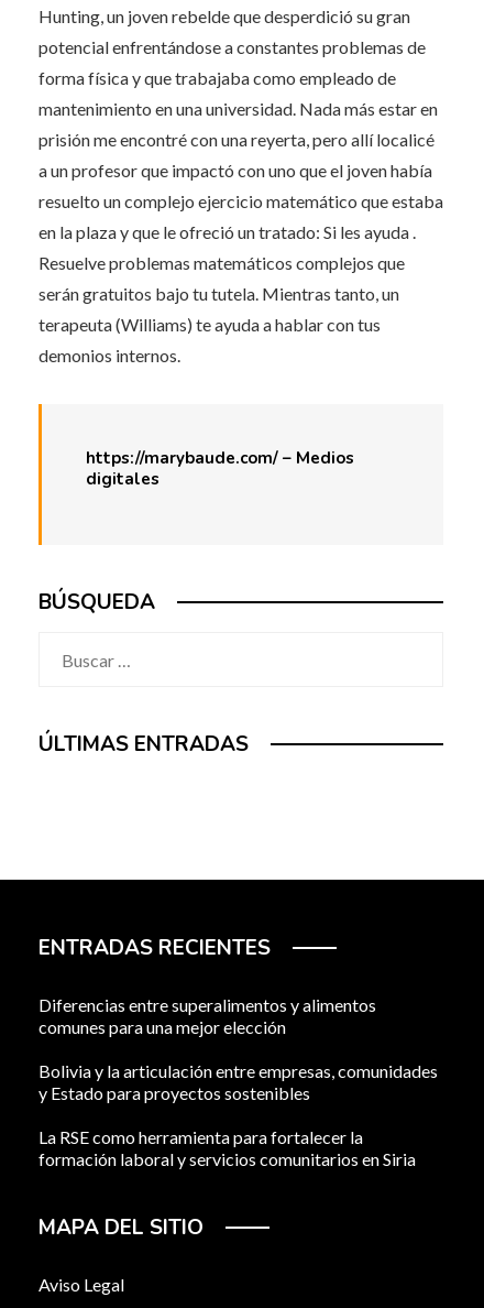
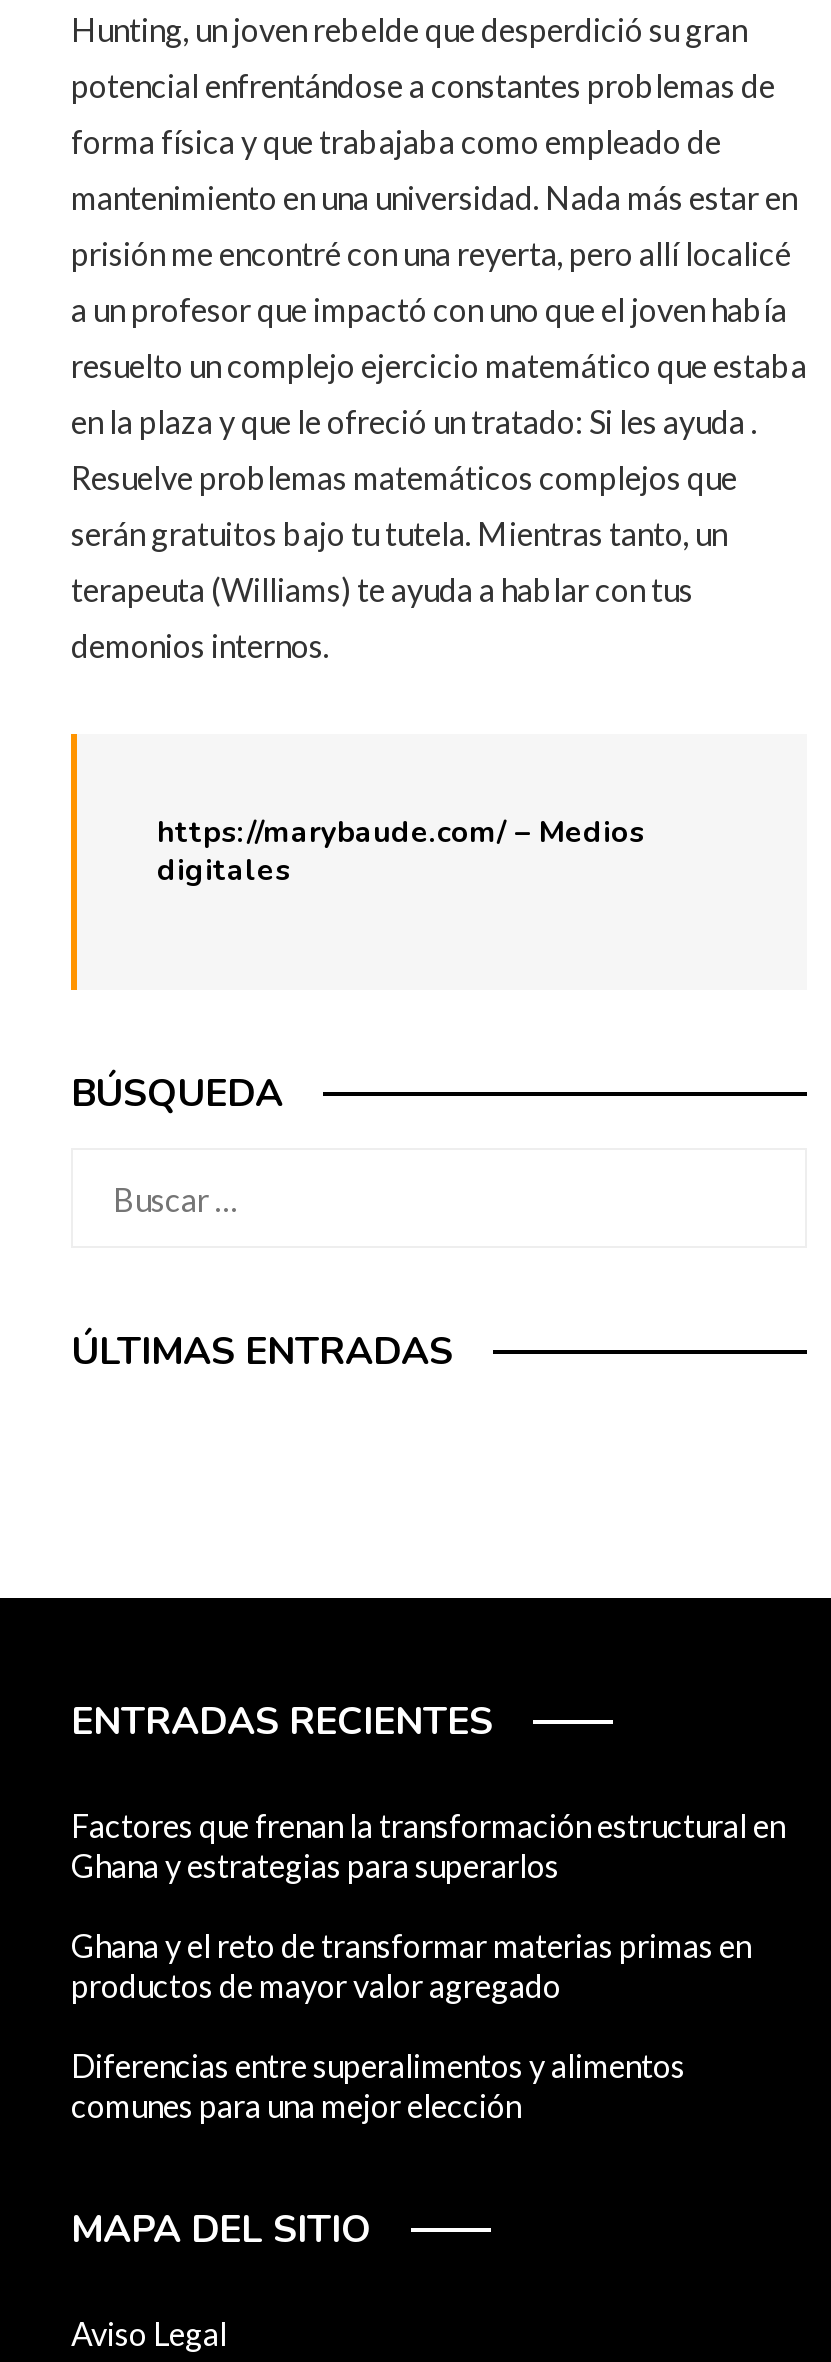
+ Factores que frenan la transformación estructural en
+ Ghana y estrategias para superarlos
+ Ghana y el reto de transformar materias primas en
+ productos de mayor valor agregado

moved down: Diferencias entre superalimentos y alimentos | comunes para una mejor elección

- Bolivia y la articulación entre empresas, comunidades
- y Estado para proyectos sostenibles
- La RSE como herramienta para fortalecer la
- formación laboral y servicios comunitarios en Siria
